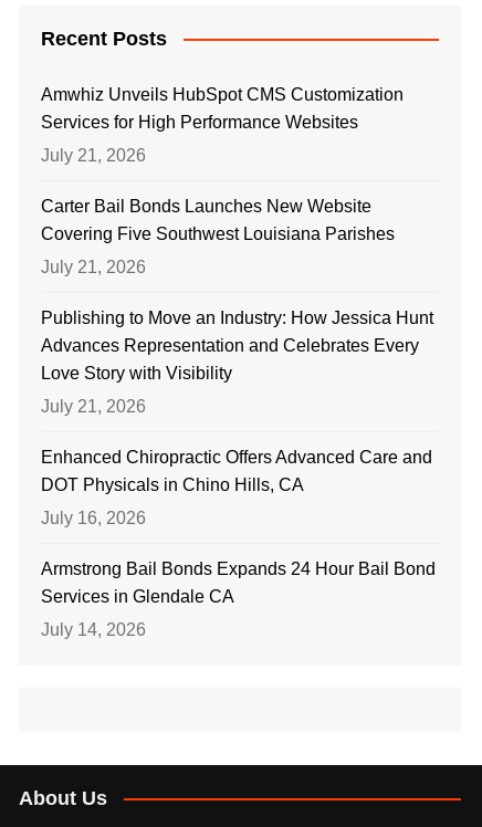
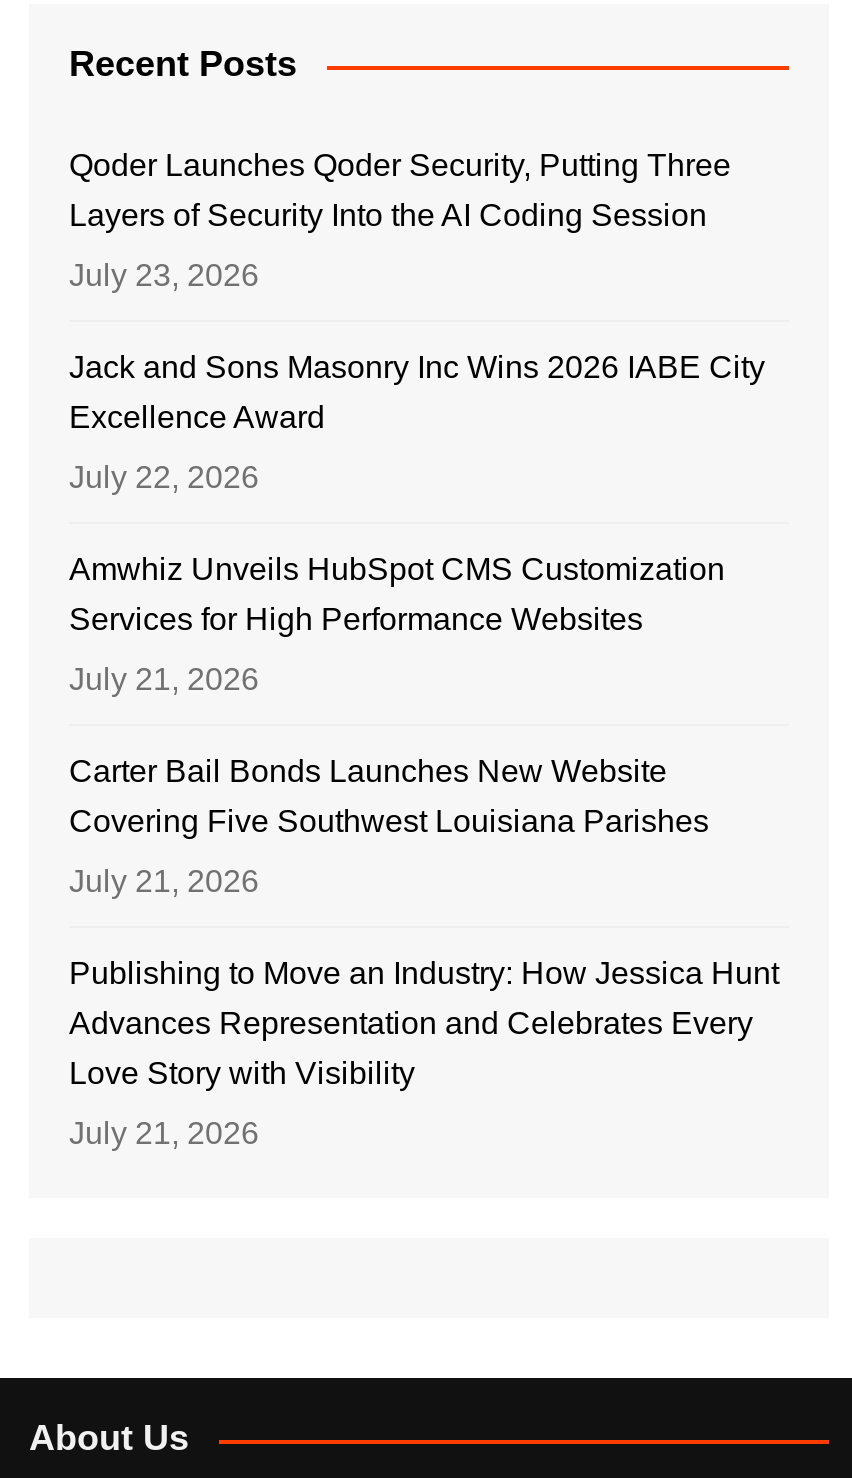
+ Qoder Launches Qoder Security, Putting Three
+ Layers of Security Into the AI Coding Session
+ July 23, 2026
+ Jack and Sons Masonry Inc Wins 2026 IABE City
+ Excellence Award
+ July 22, 2026

moved down: Amwhiz Unveils HubSpot CMS Customization | Services for High Performance Websites | July 21, 2026 | ... | Love Story with Visibility | July 21, 2026

- Enhanced Chiropractic Offers Advanced Care and
- DOT Physicals in Chino Hills, CA
- July 16, 2026
- Armstrong Bail Bonds Expands 24 Hour Bail Bond
- Services in Glendale CA
- July 14, 2026
